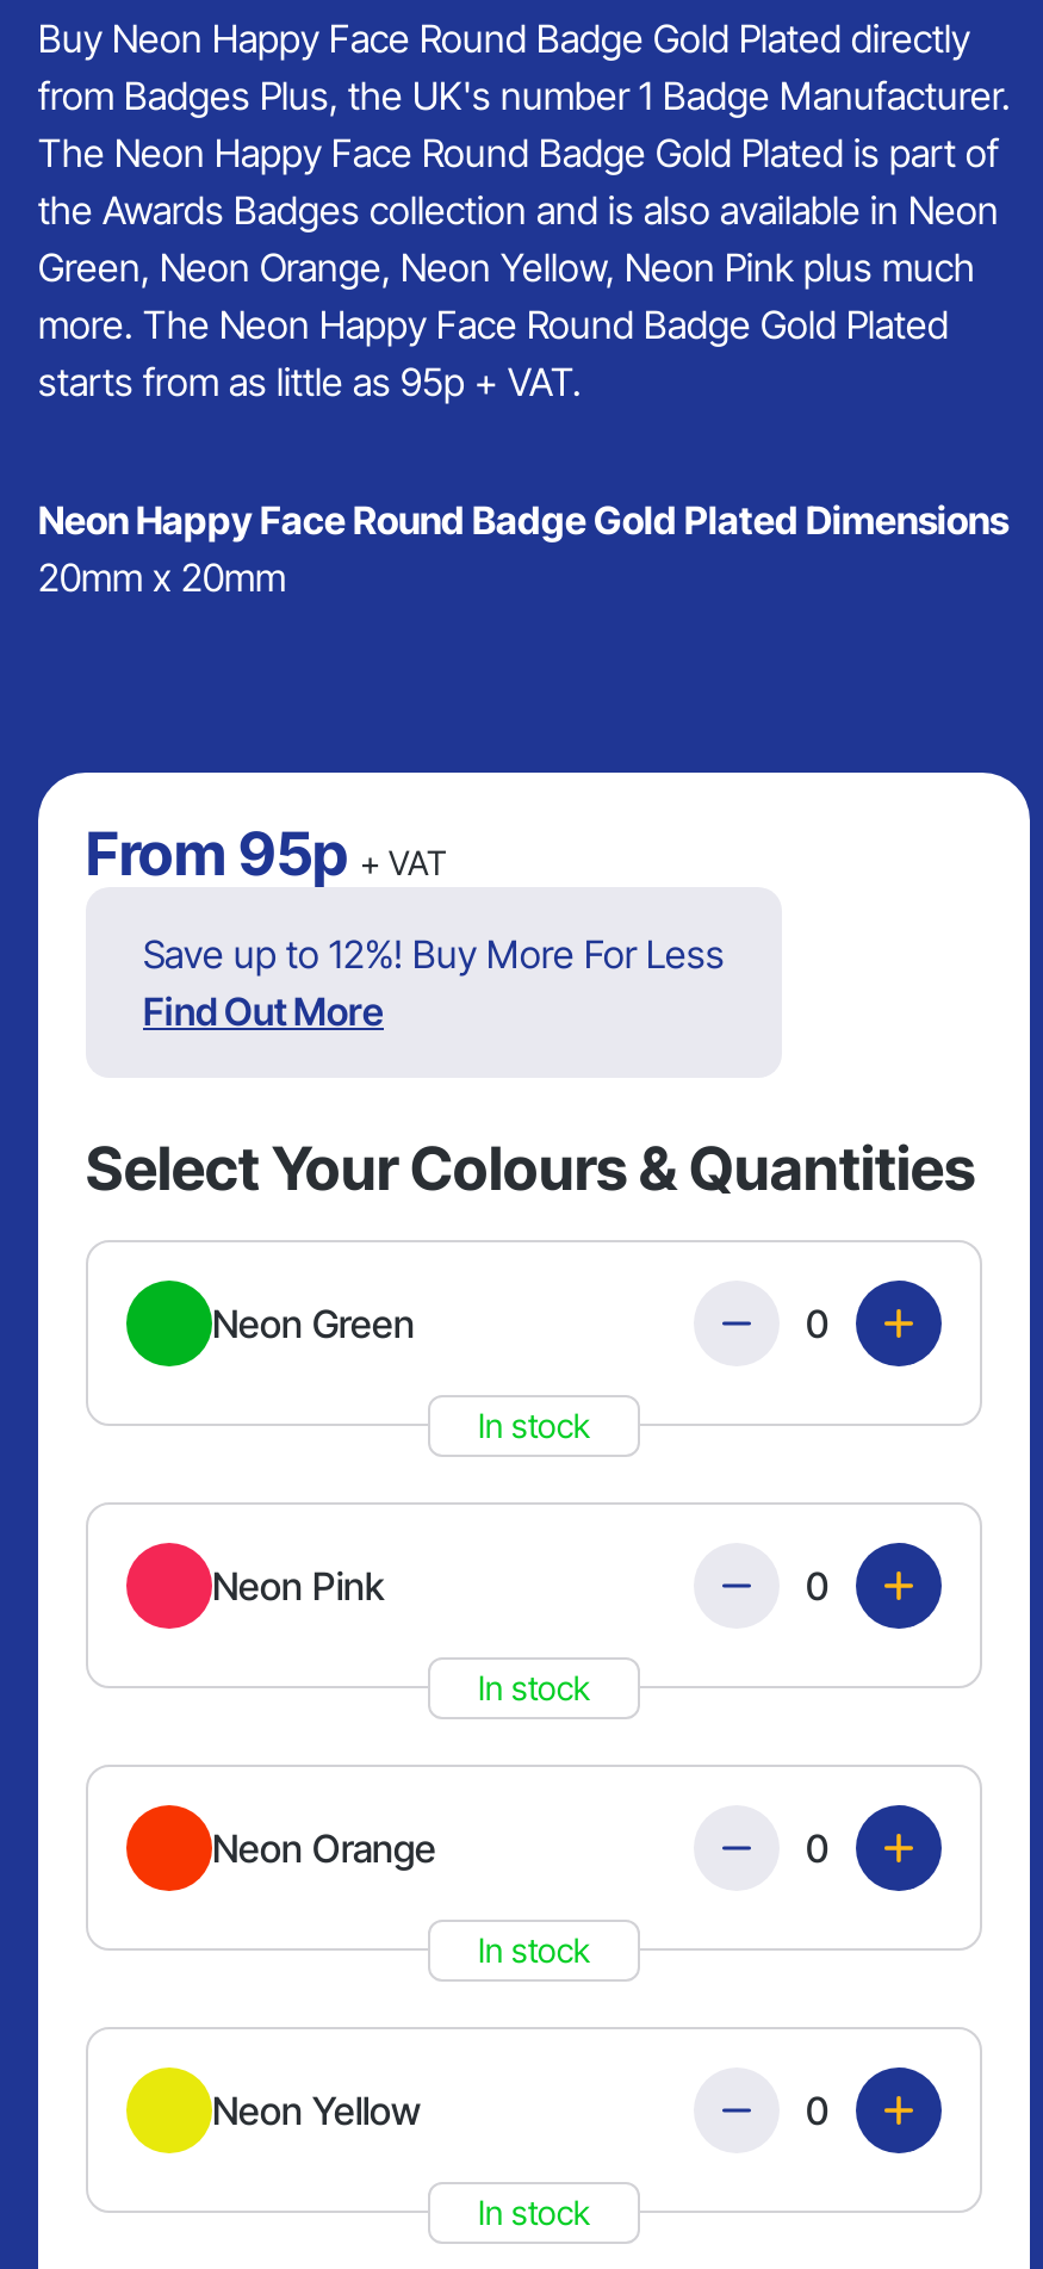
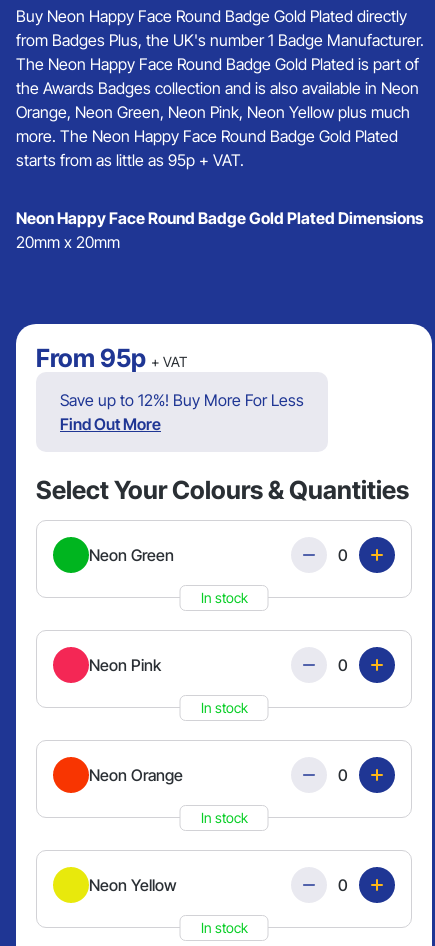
- Green, Neon Orange, Neon Yellow, Neon Pink plus much
+ Orange, Neon Green, Neon Pink, Neon Yellow plus much
